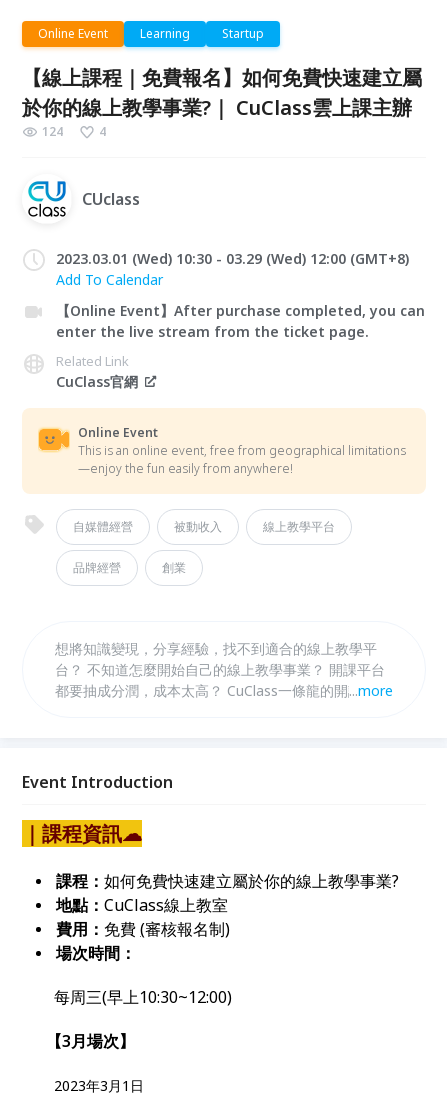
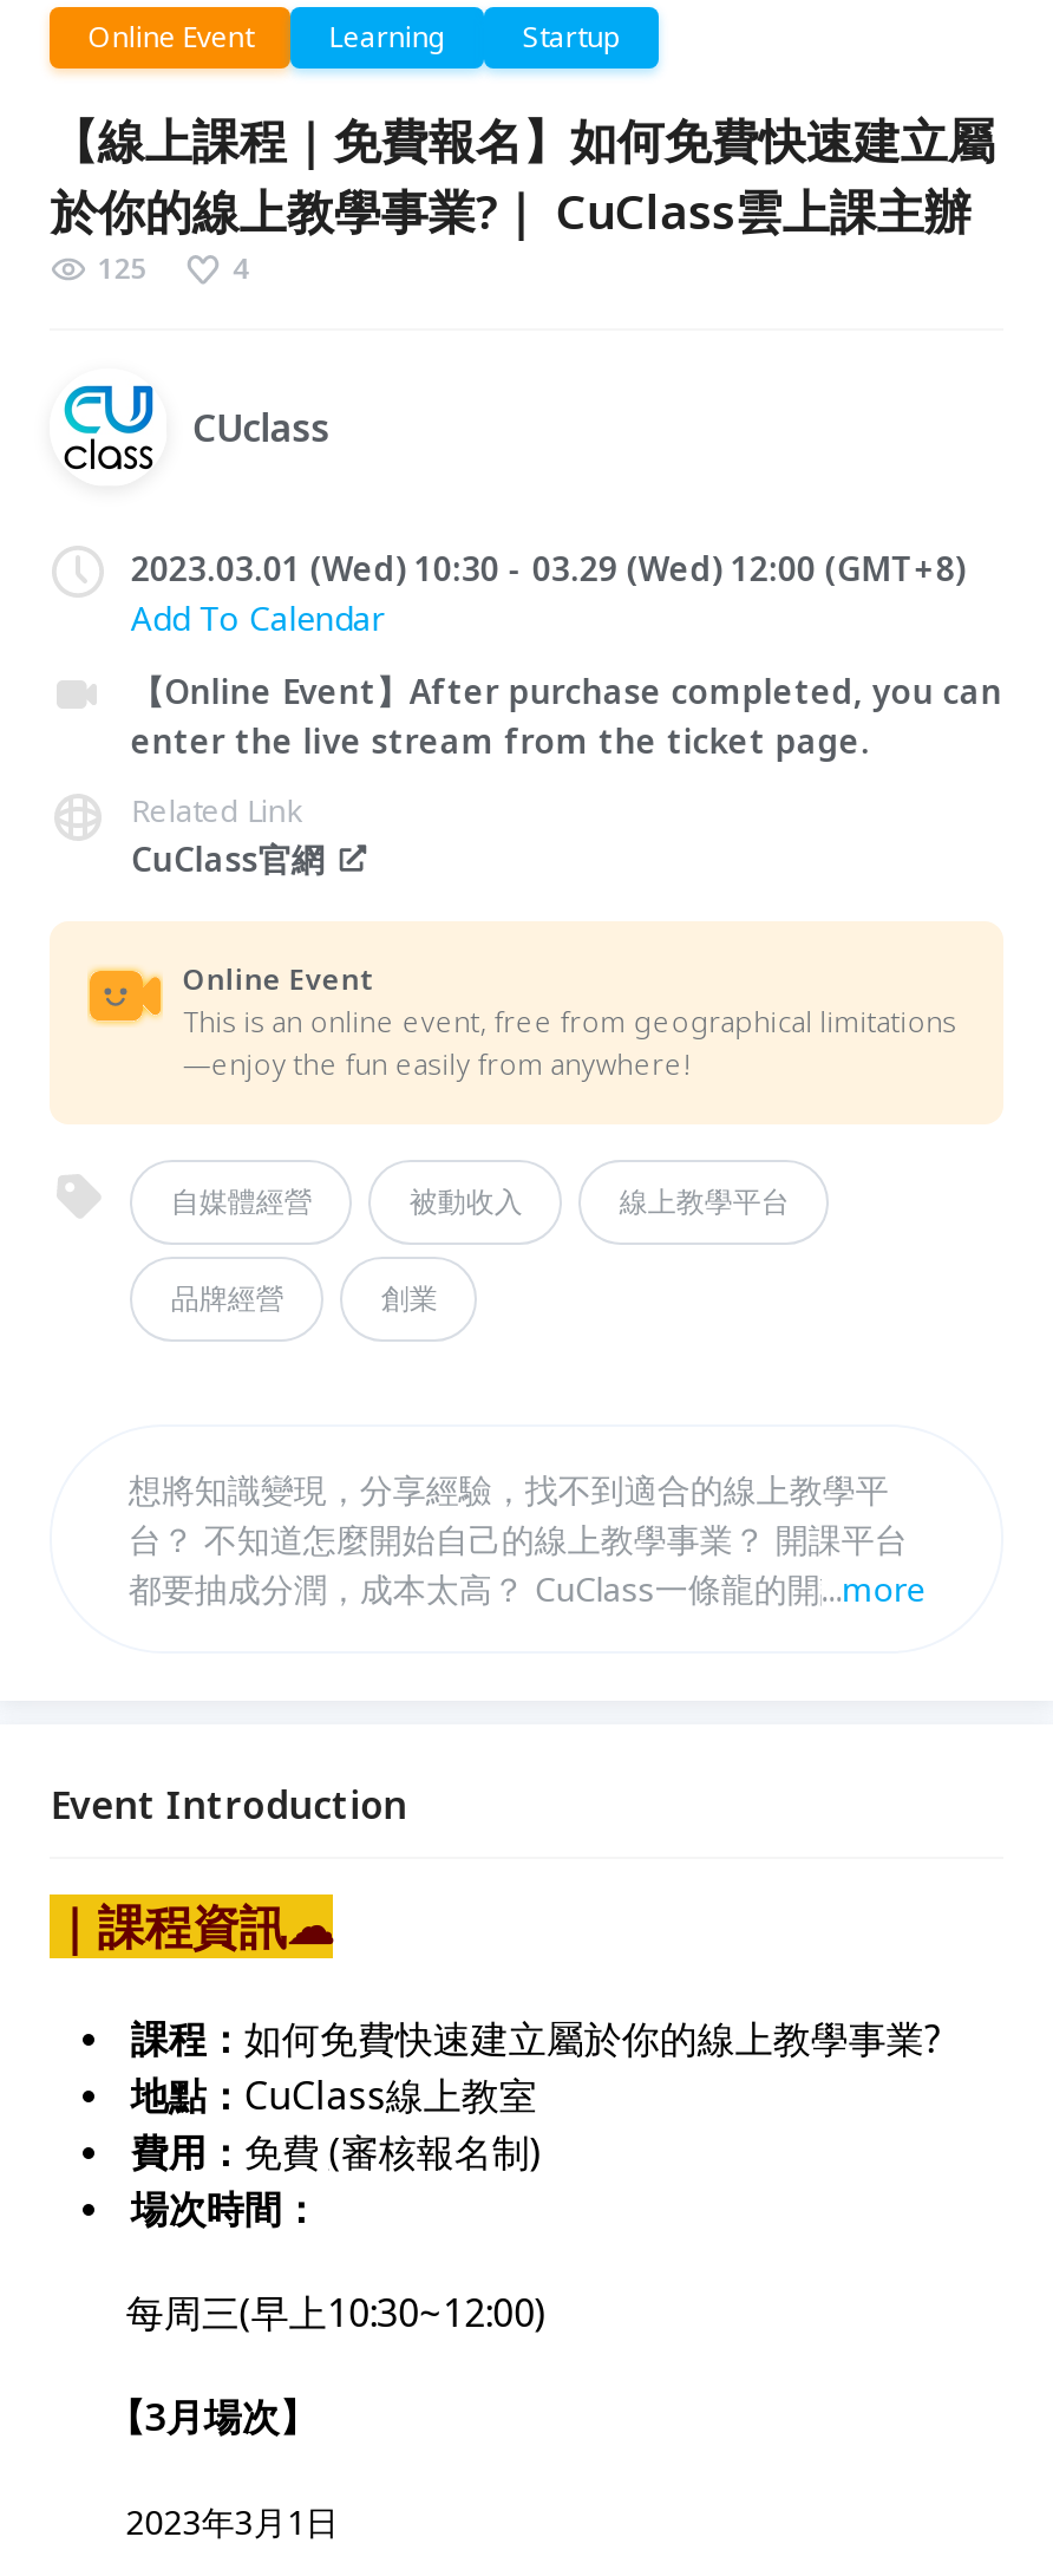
- 124
+ 125
